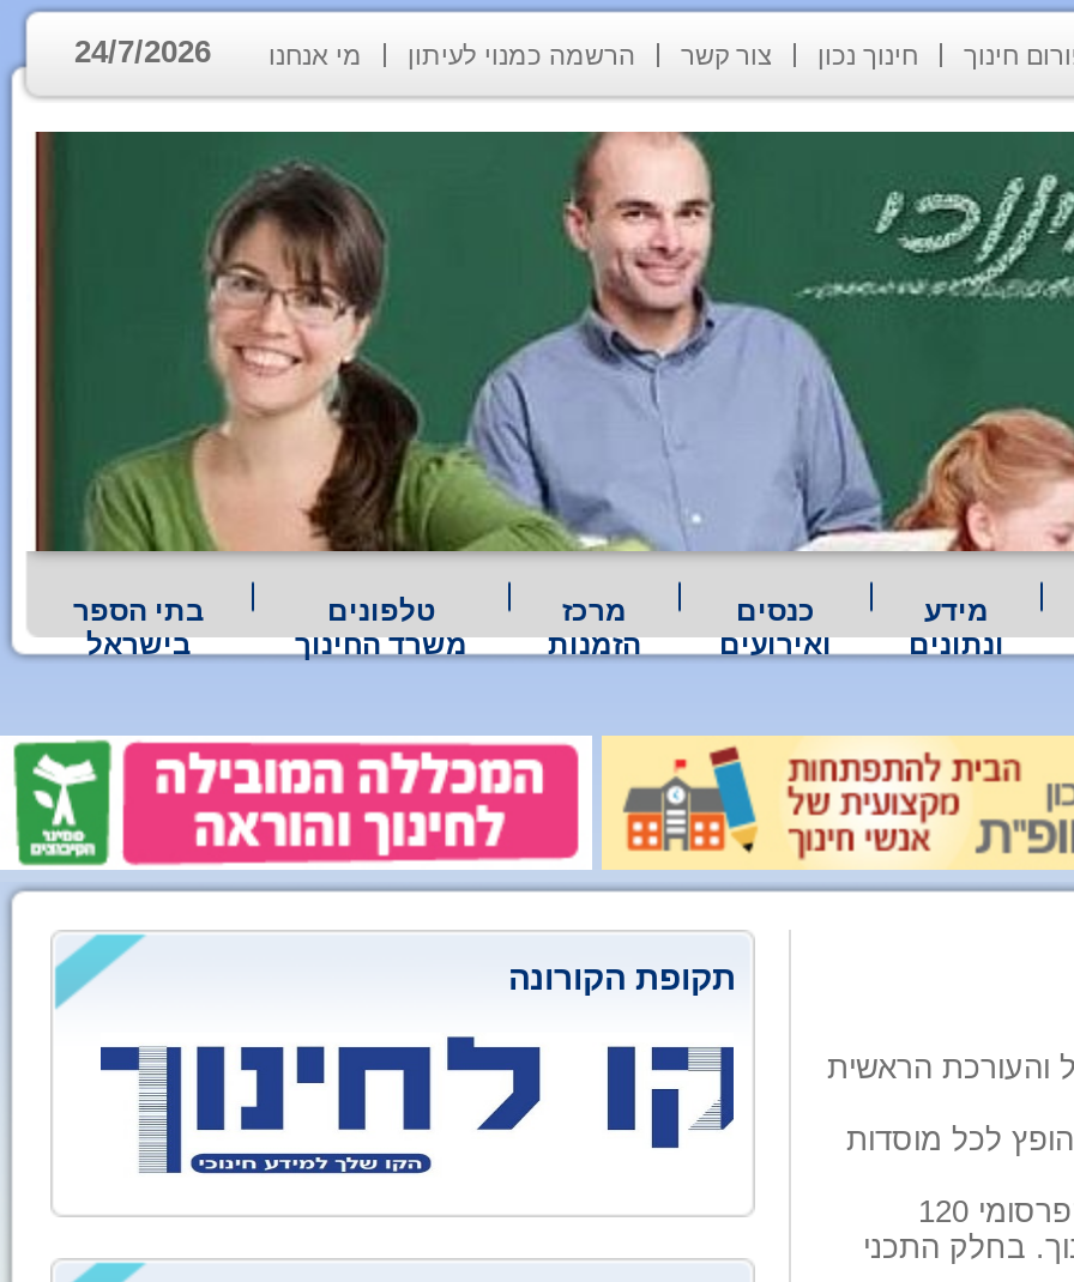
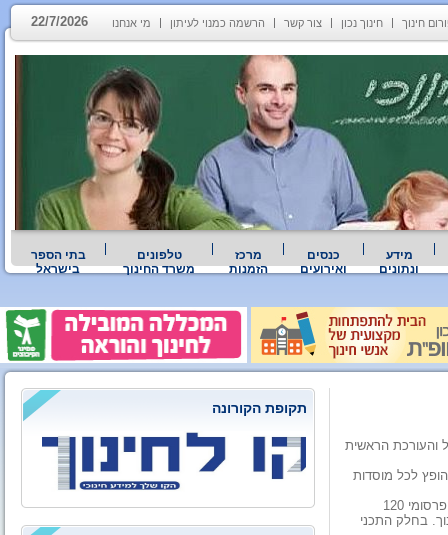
- 24/7/2026
+ 22/7/2026
